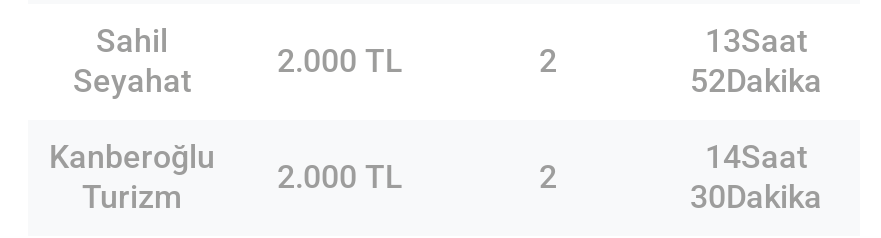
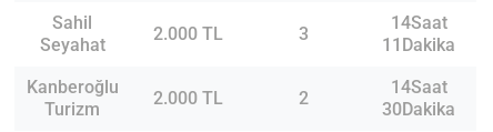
- 13Saat
- 52Dakika
+ 14Saat
+ 11Dakika

- 2
+ 3
